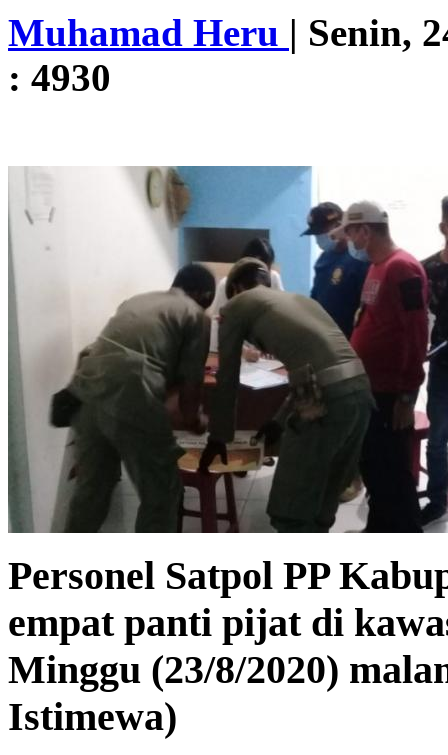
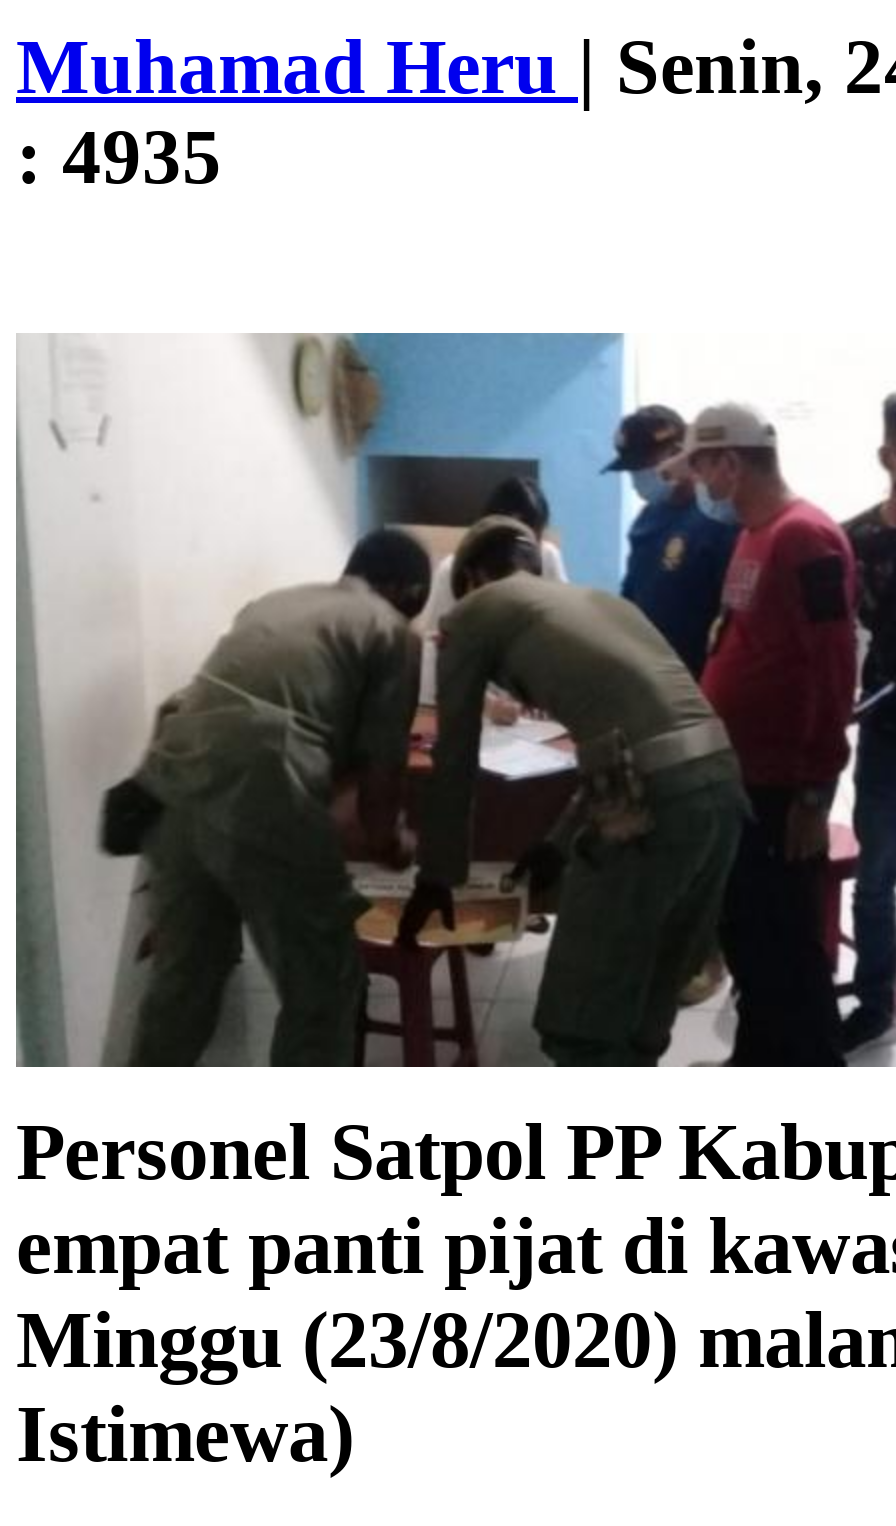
- : 4930
+ : 4935
